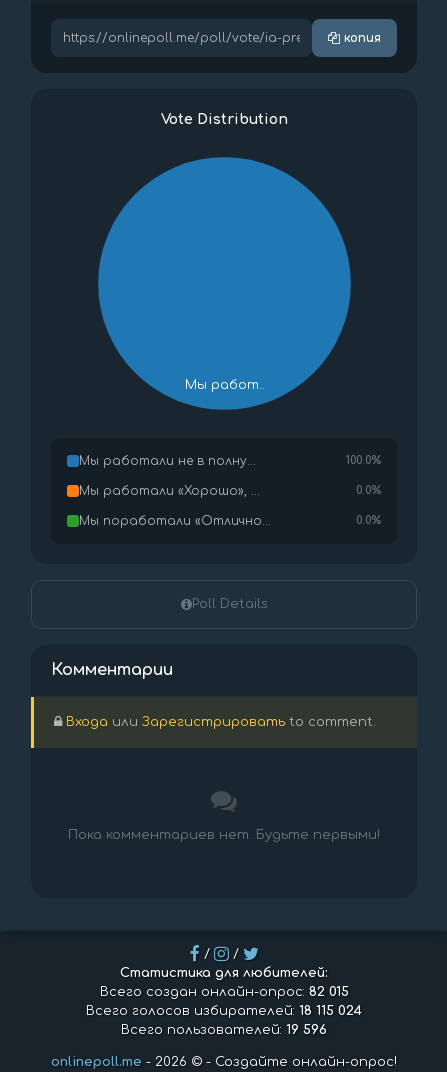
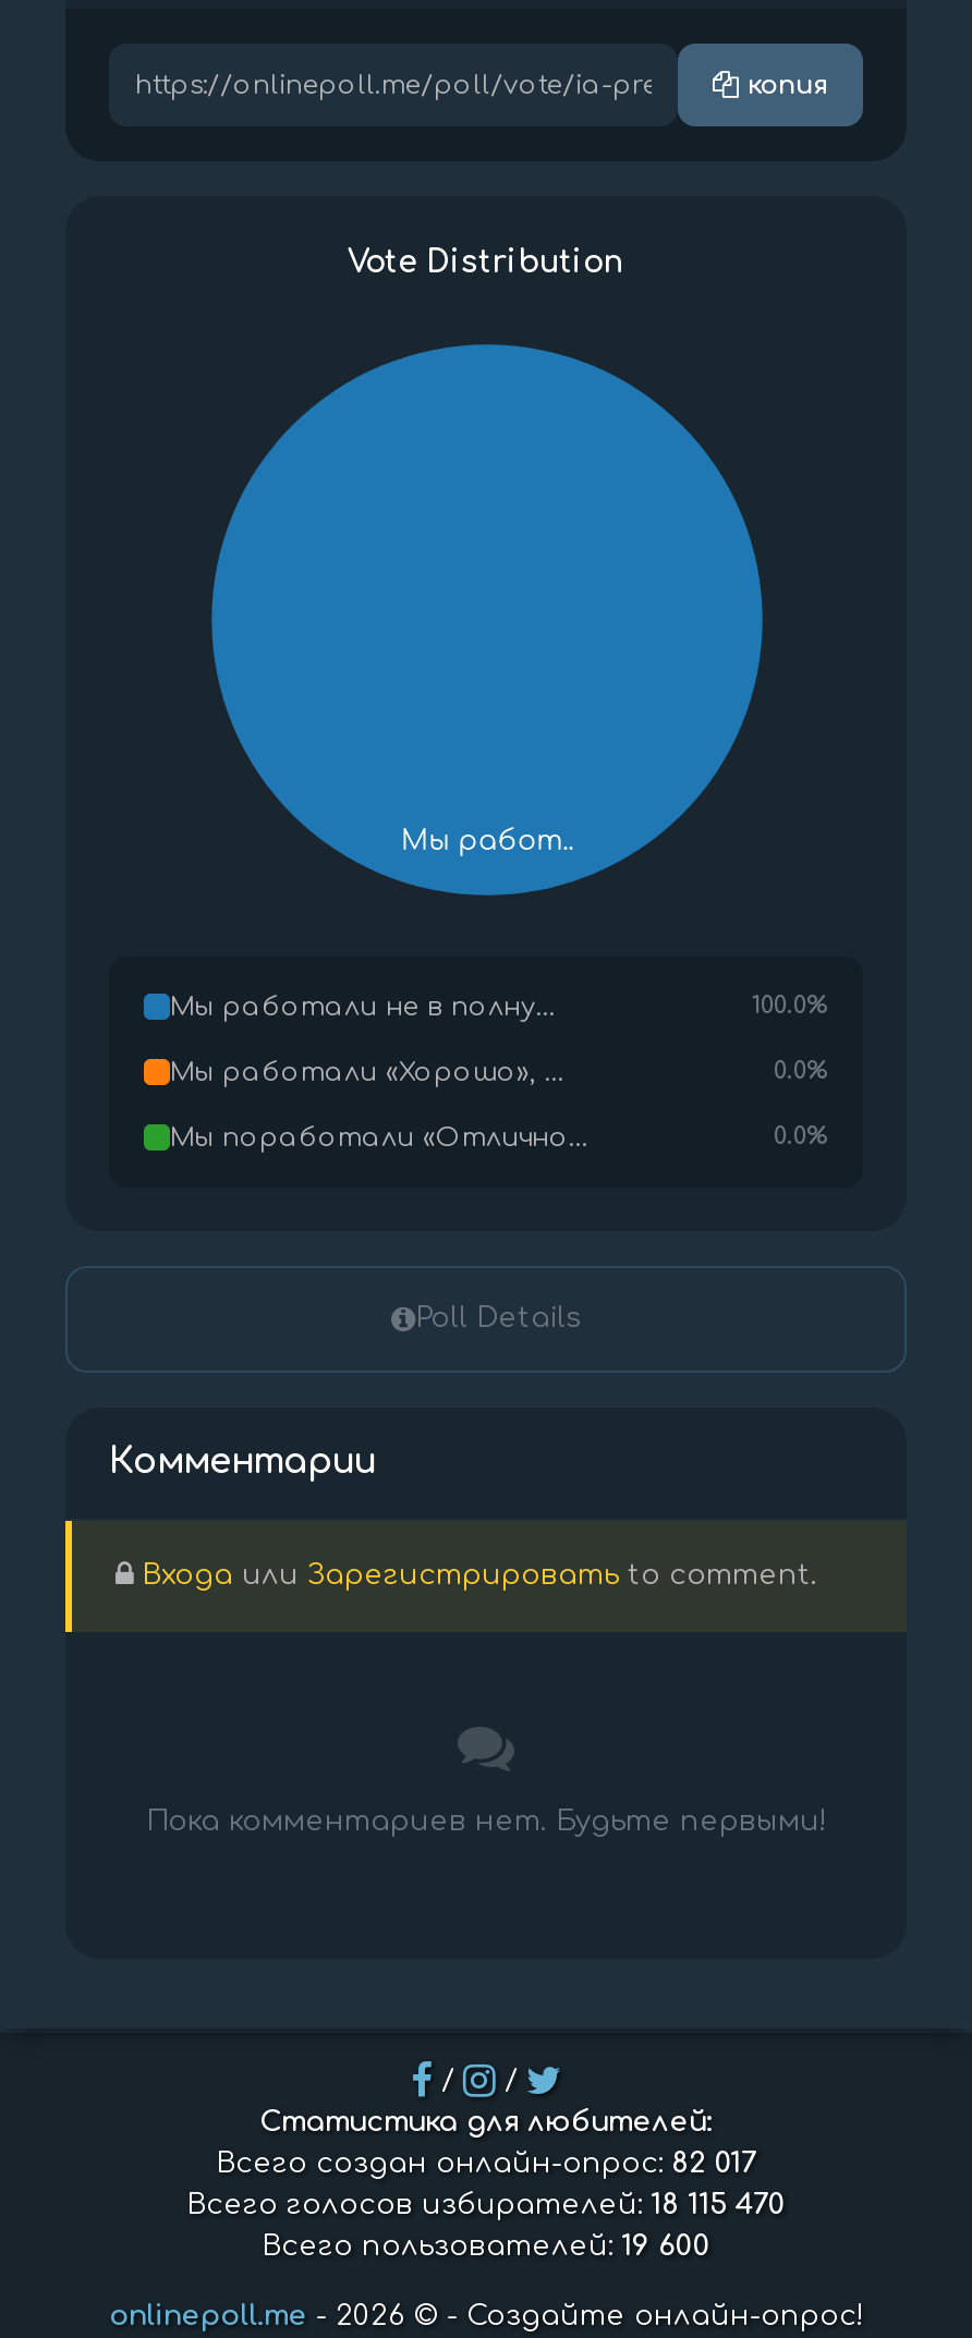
- Всего создан онлайн-опрос: 82 015
+ Всего создан онлайн-опрос: 82 017

- Всего голосов избирателей: 18 115 024
+ Всего голосов избирателей: 18 115 470

- Всего пользователей: 19 596
+ Всего пользователей: 19 600
